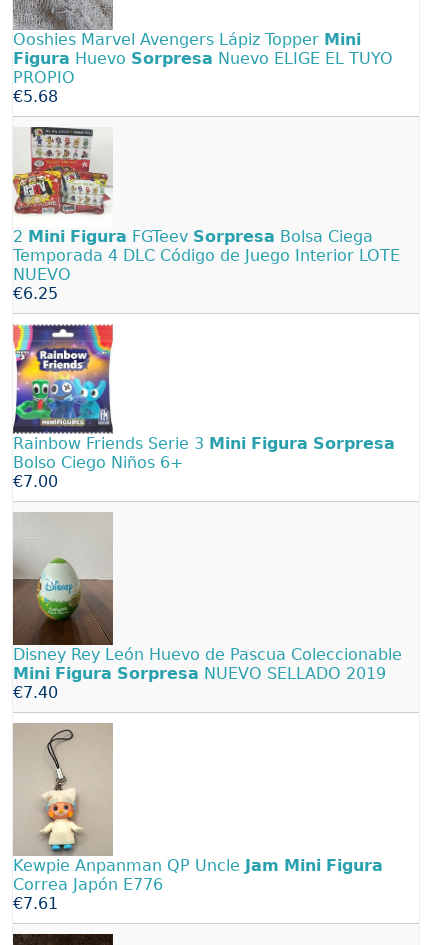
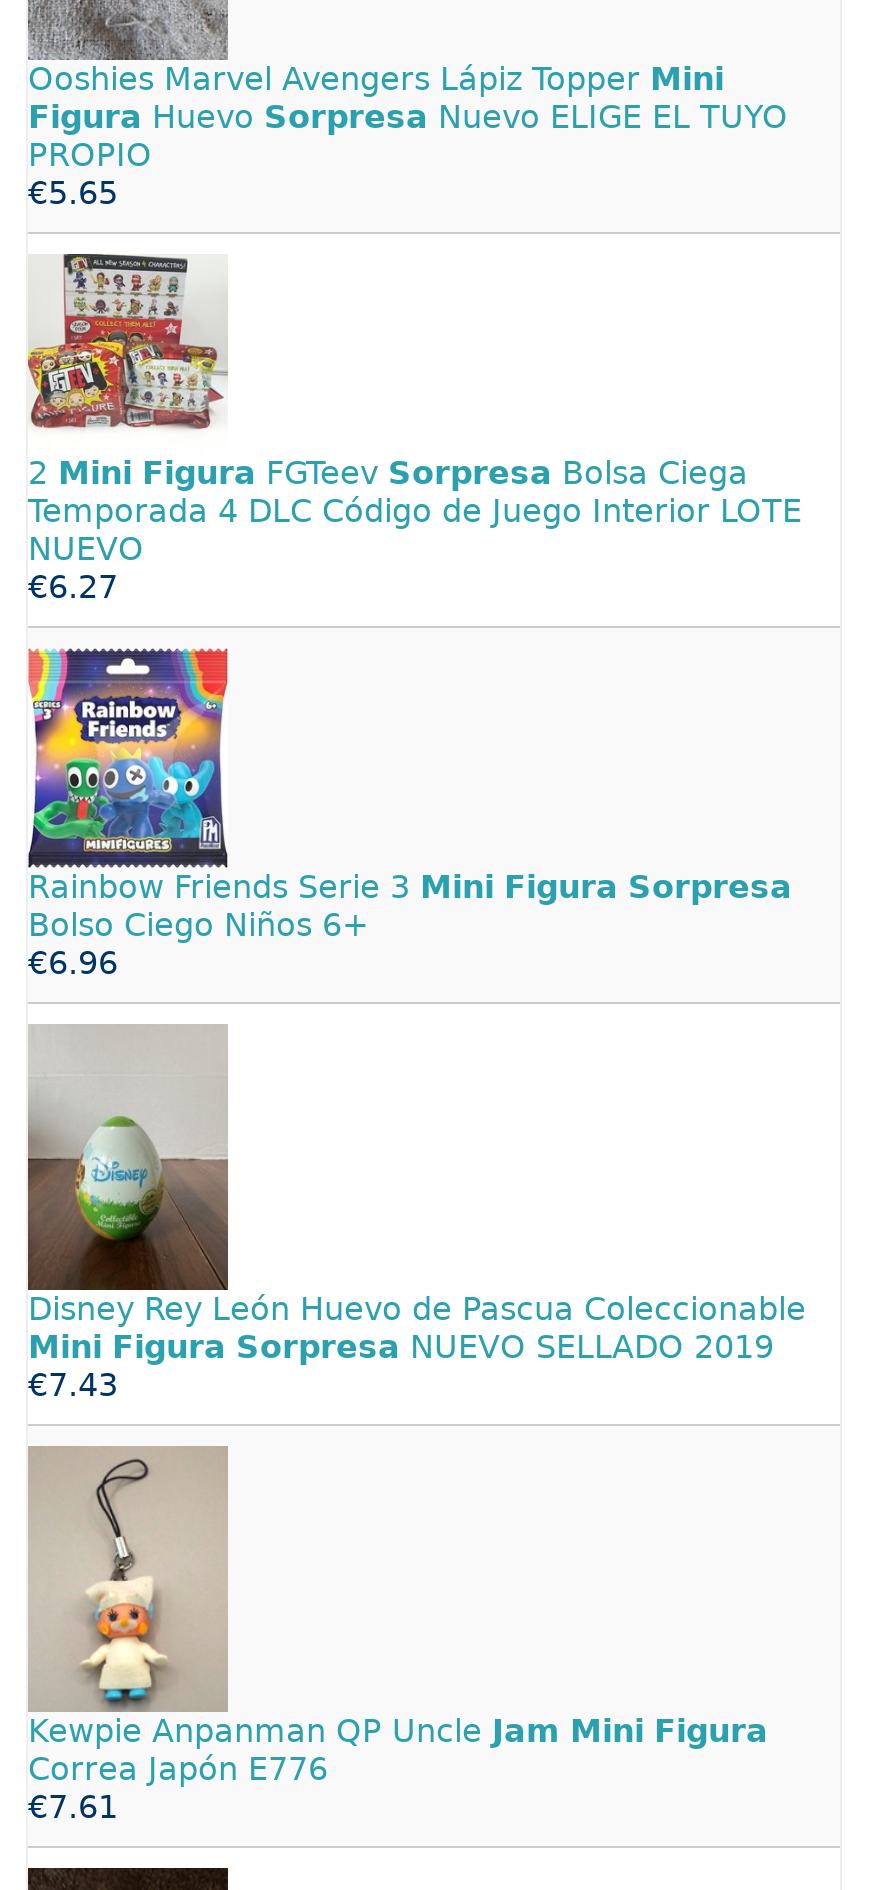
- €5.68
+ €5.65

- €6.25
+ €6.27

- €7.00
+ €6.96

- €7.40
+ €7.43
